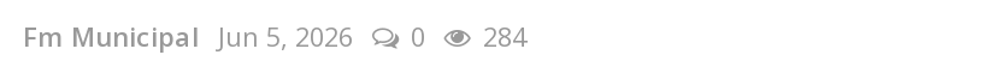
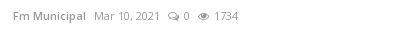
- Fm Municipal Jun 5, 2026
+ Fm Municipal Mar 10, 2021

- 284
+ 1734
